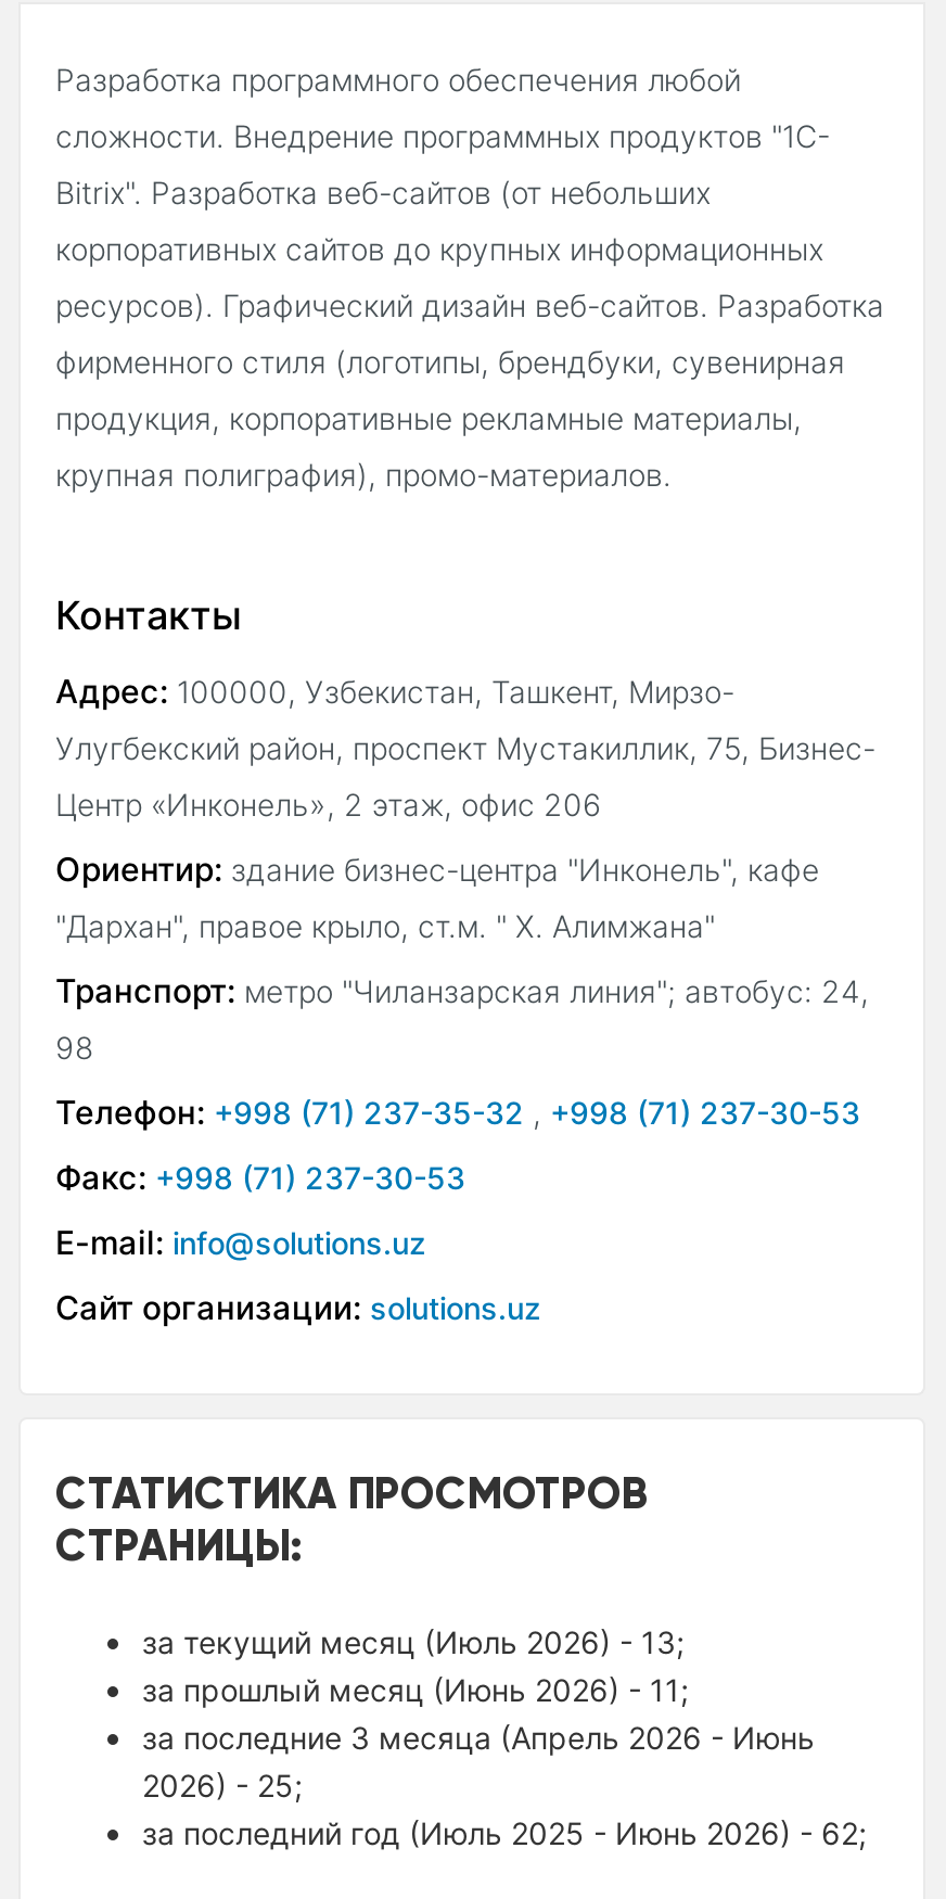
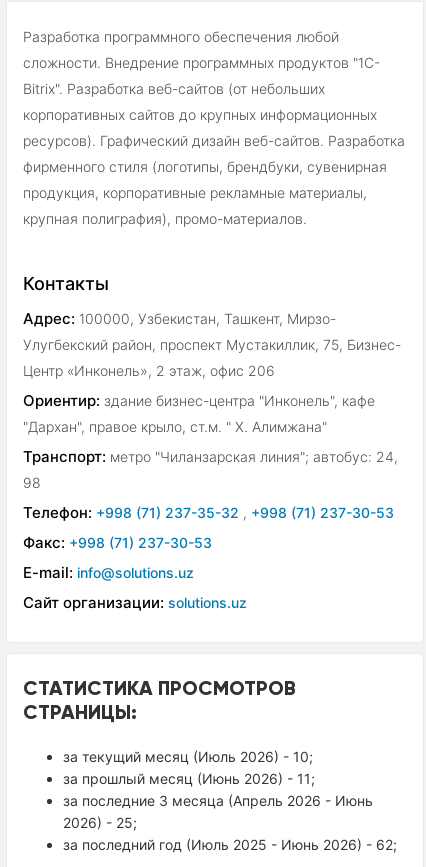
- за текущий месяц (Июль 2026) - 13;
+ за текущий месяц (Июль 2026) - 10;
